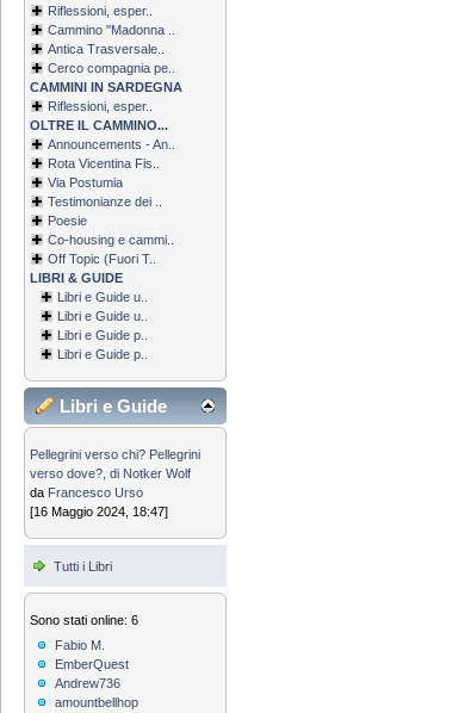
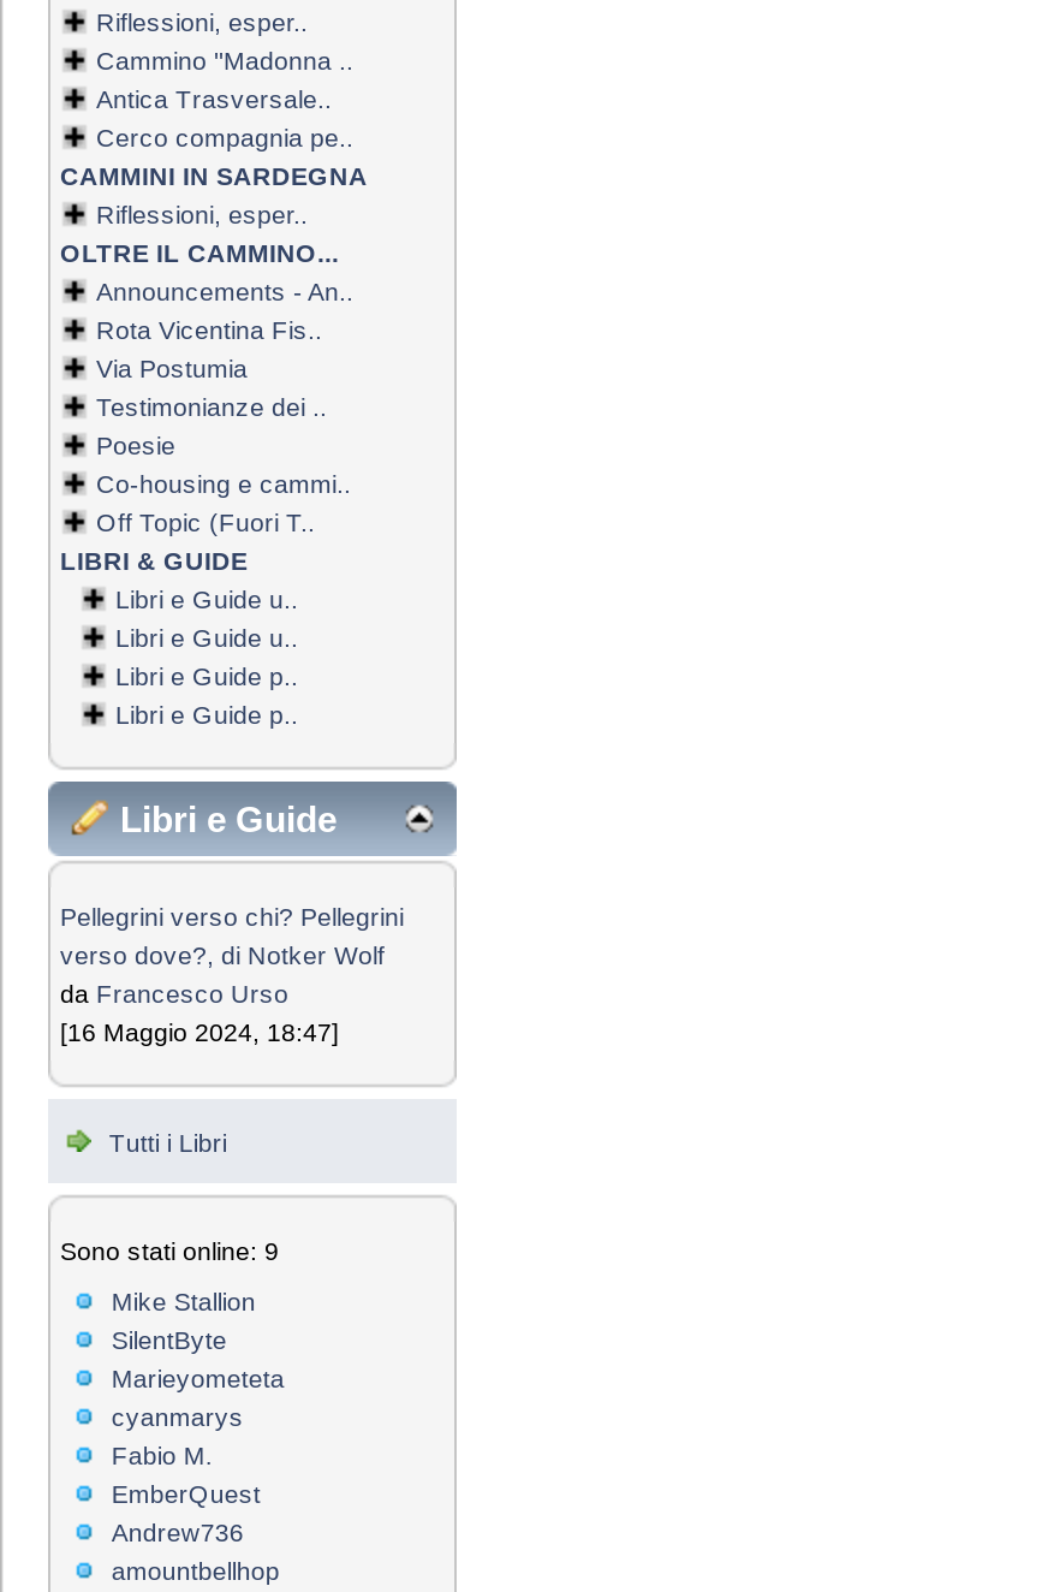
- Sono stati online: 6
+ Sono stati online: 9
+ Mike Stallion
+ SilentByte
+ Marieyometeta
+ cyanmarys
